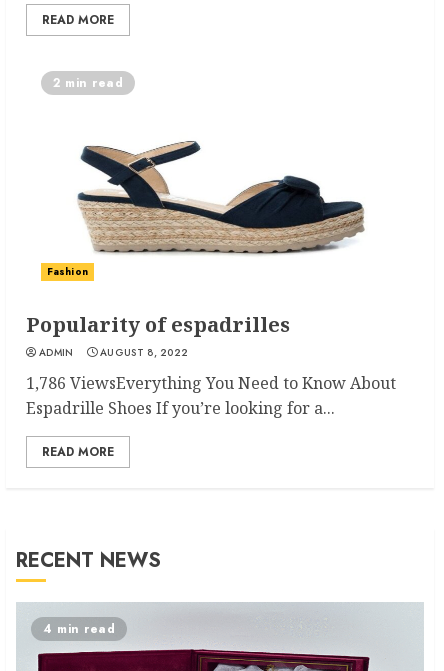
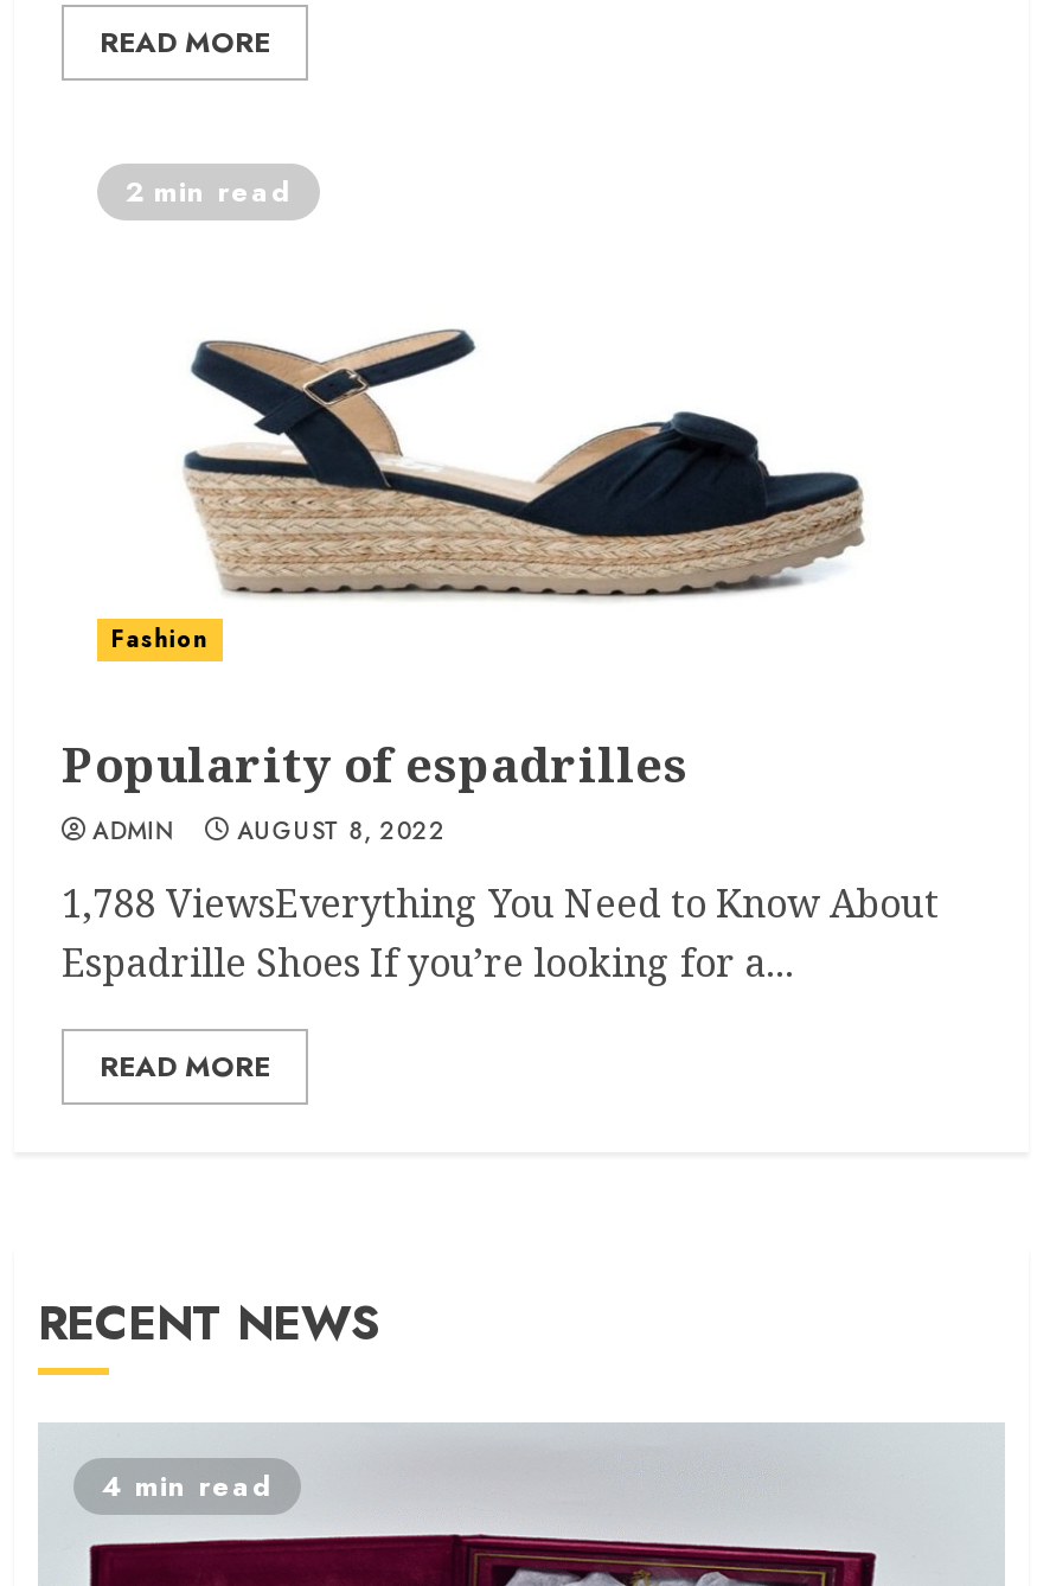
- 1,786 ViewsEverything You Need to Know About
+ 1,788 ViewsEverything You Need to Know About
